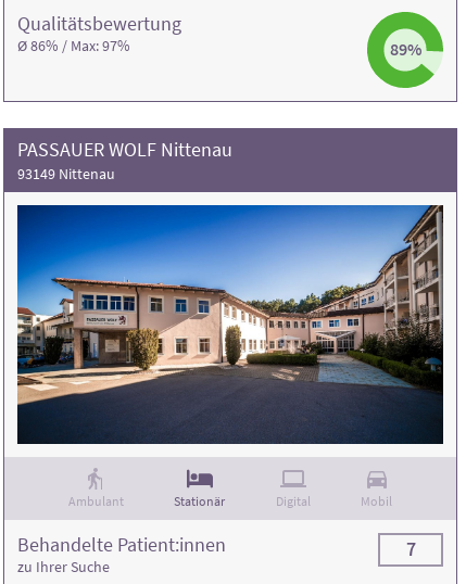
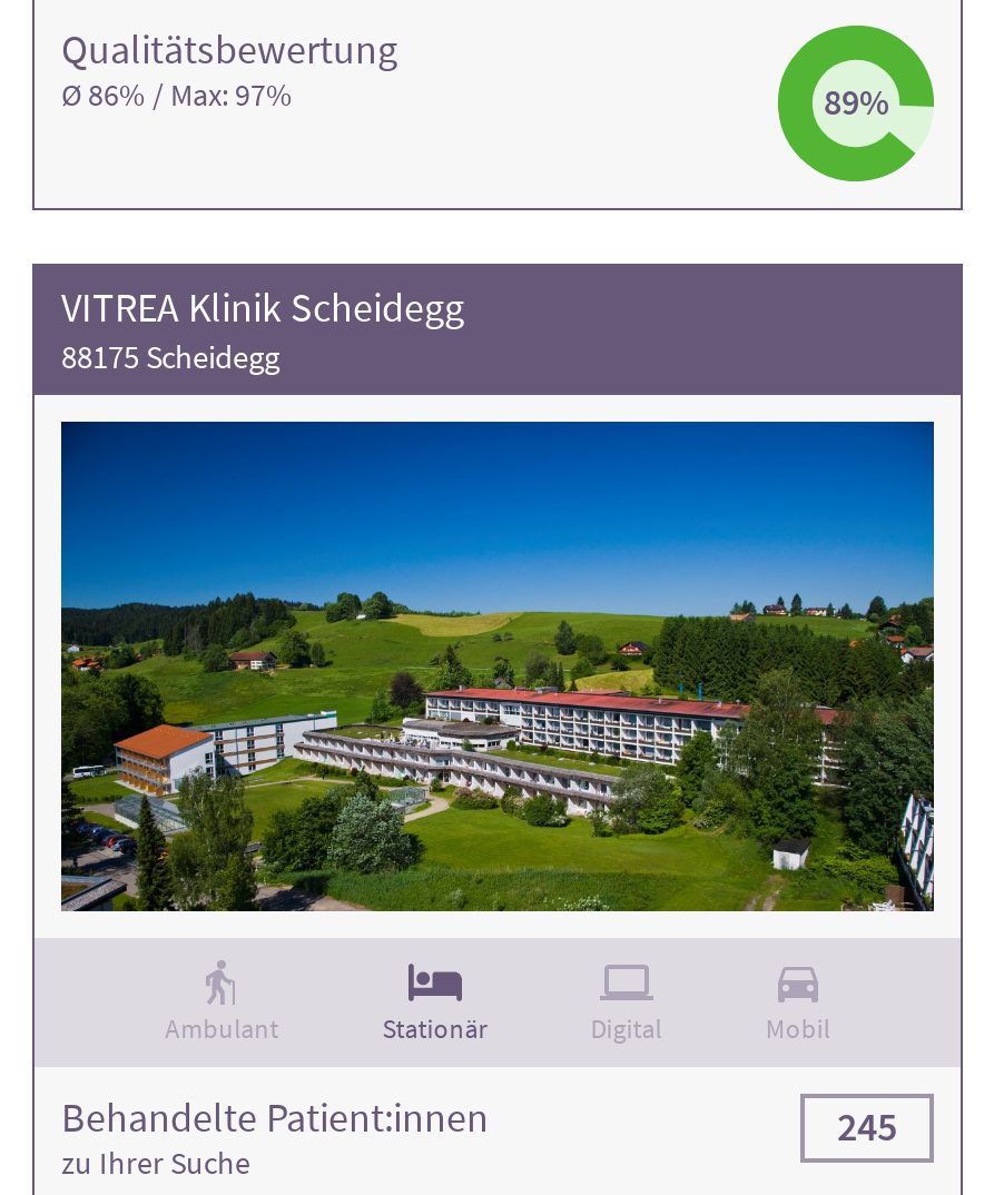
- PASSAUER WOLF Nittenau
- 93149 Nittenau
+ VITREA Klinik Scheidegg
+ 88175 Scheidegg

- [image]
+ [image]

- 7
+ 245
